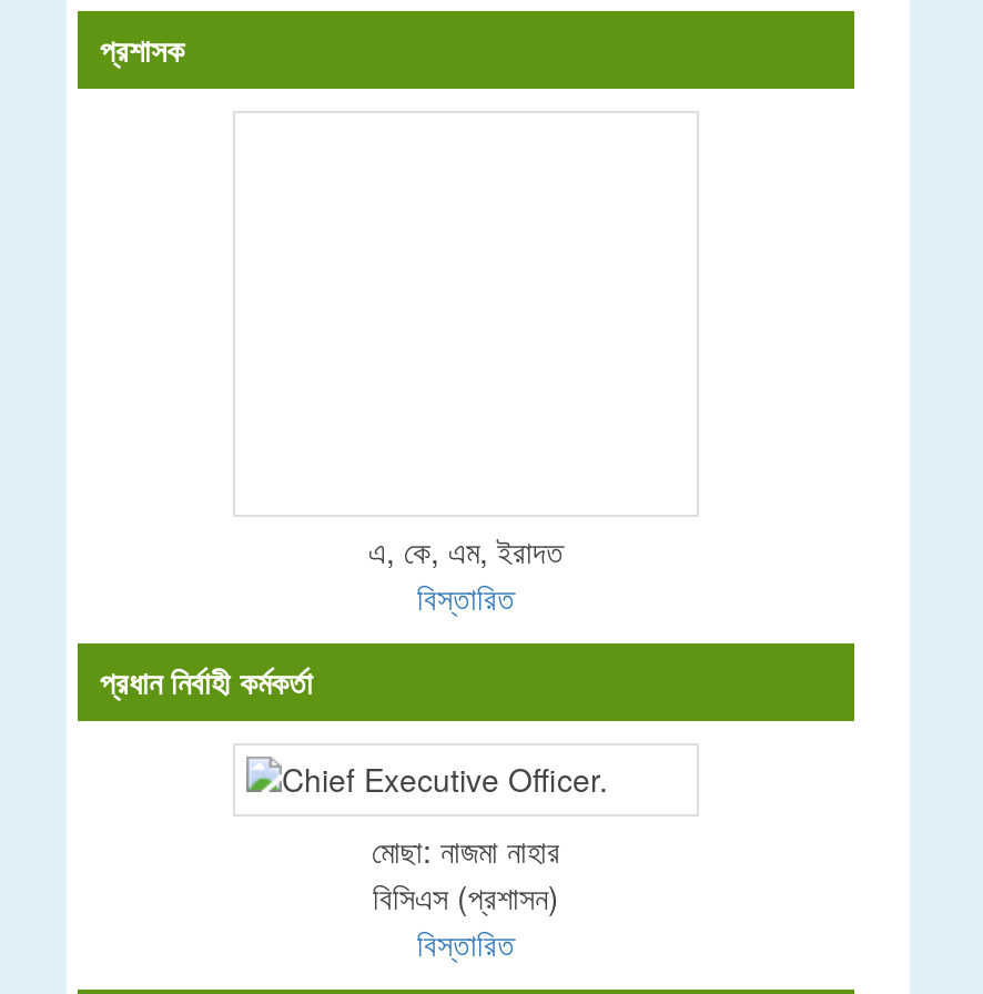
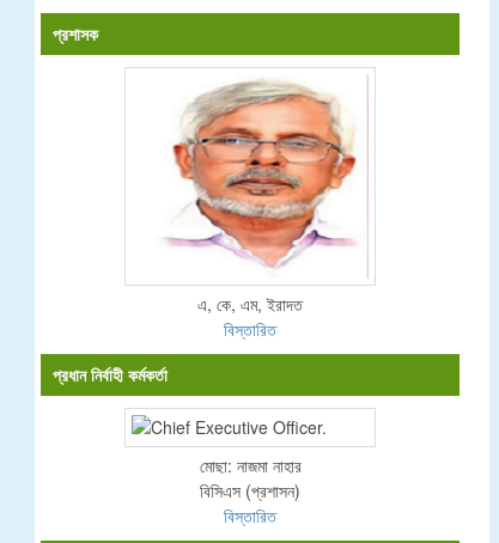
+ [image]
